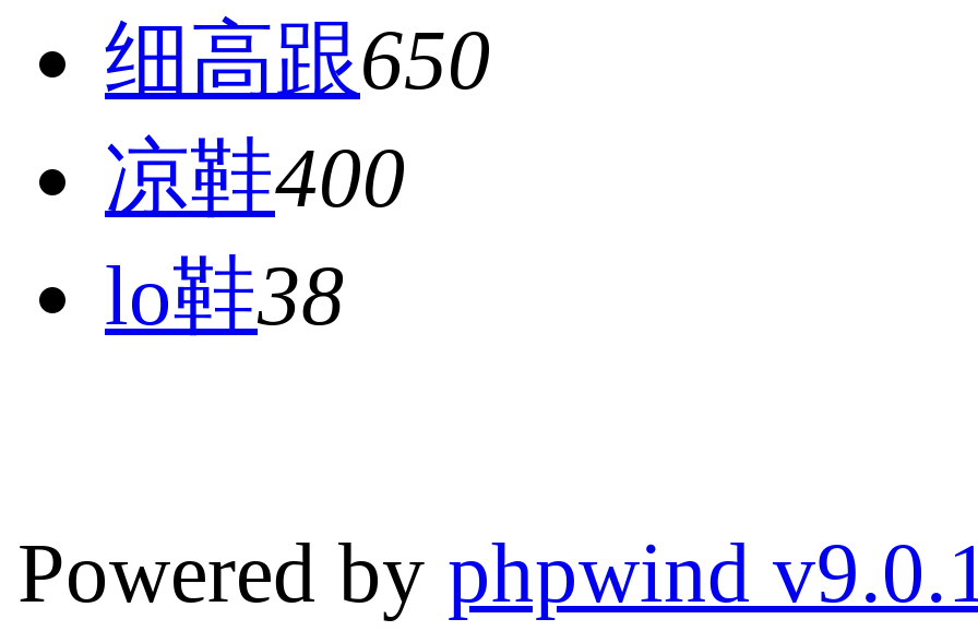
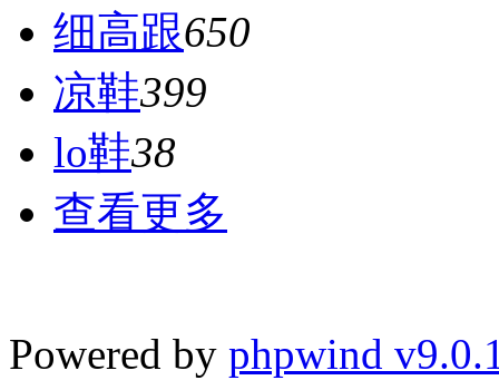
- 凉鞋400
+ 凉鞋399

+ 查看更多
